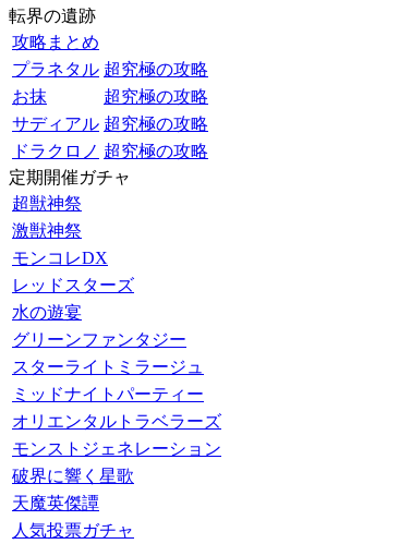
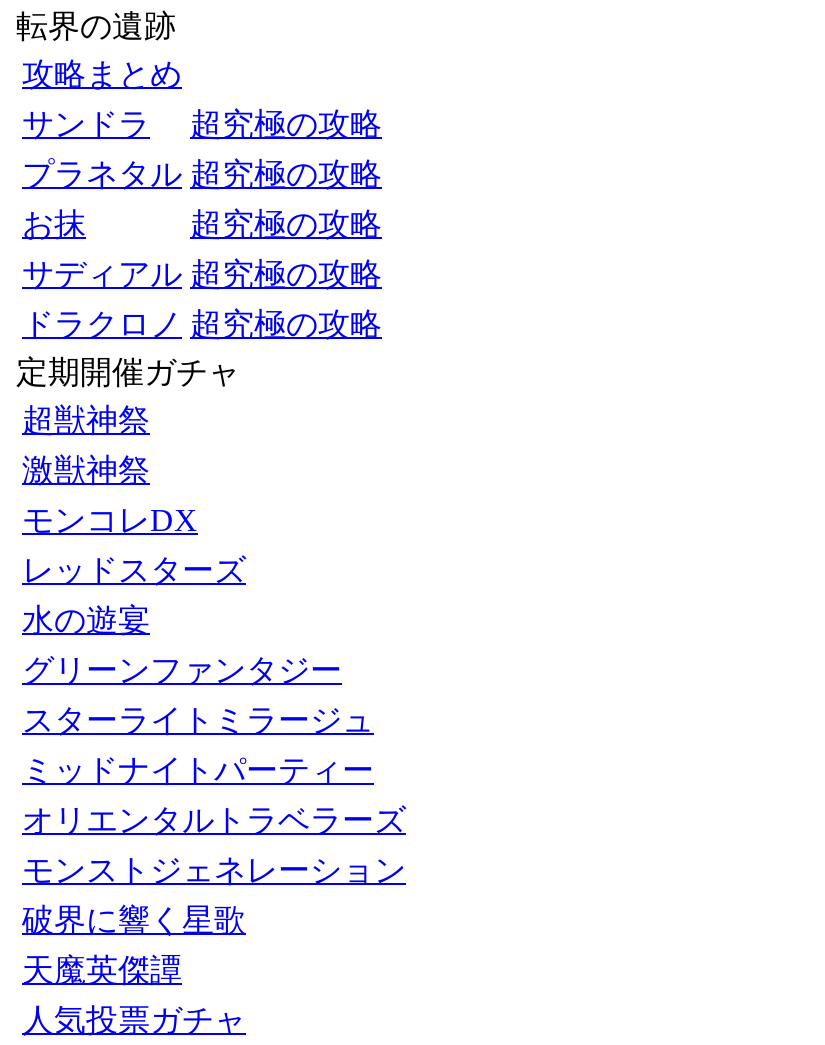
+ サンドラ
+ 超究極の攻略
